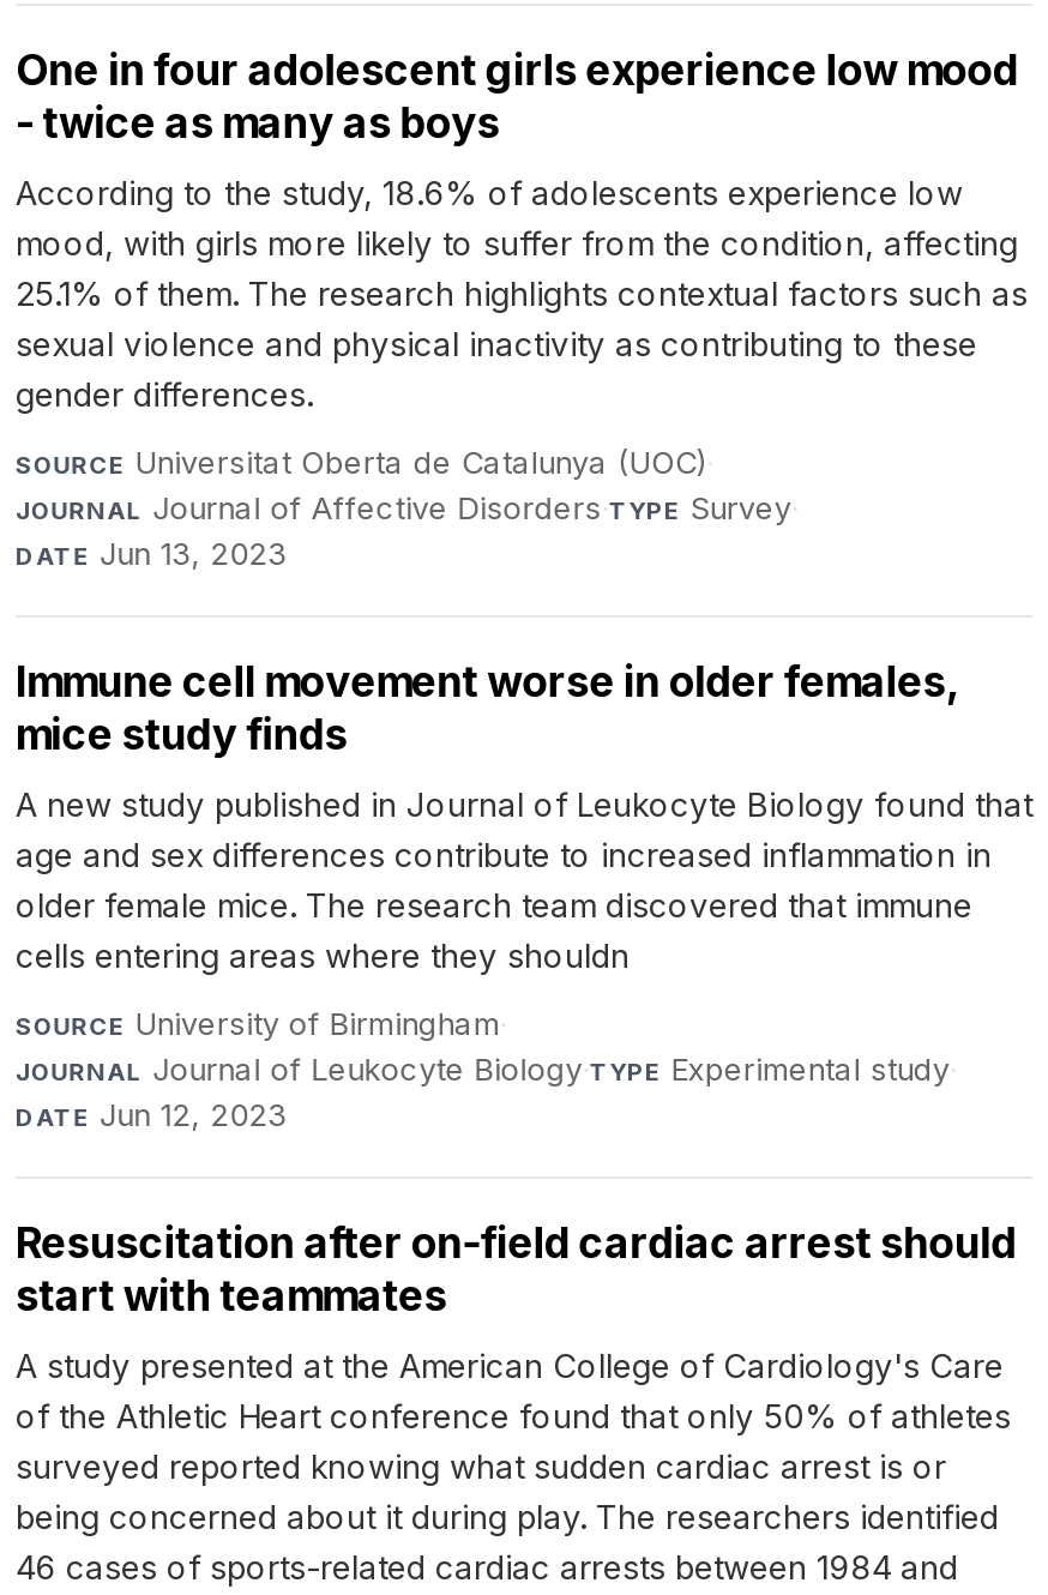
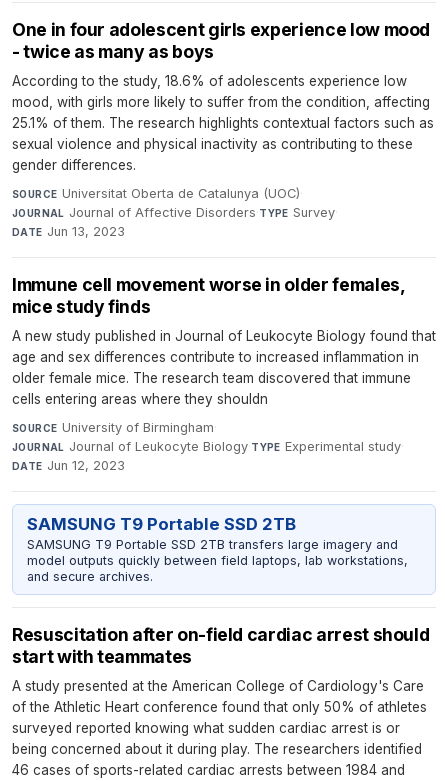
+ SAMSUNG T9 Portable SSD 2TB
+ SAMSUNG T9 Portable SSD 2TB transfers large imagery and
+ model outputs quickly between field laptops, lab workstations,
+ and secure archives.
